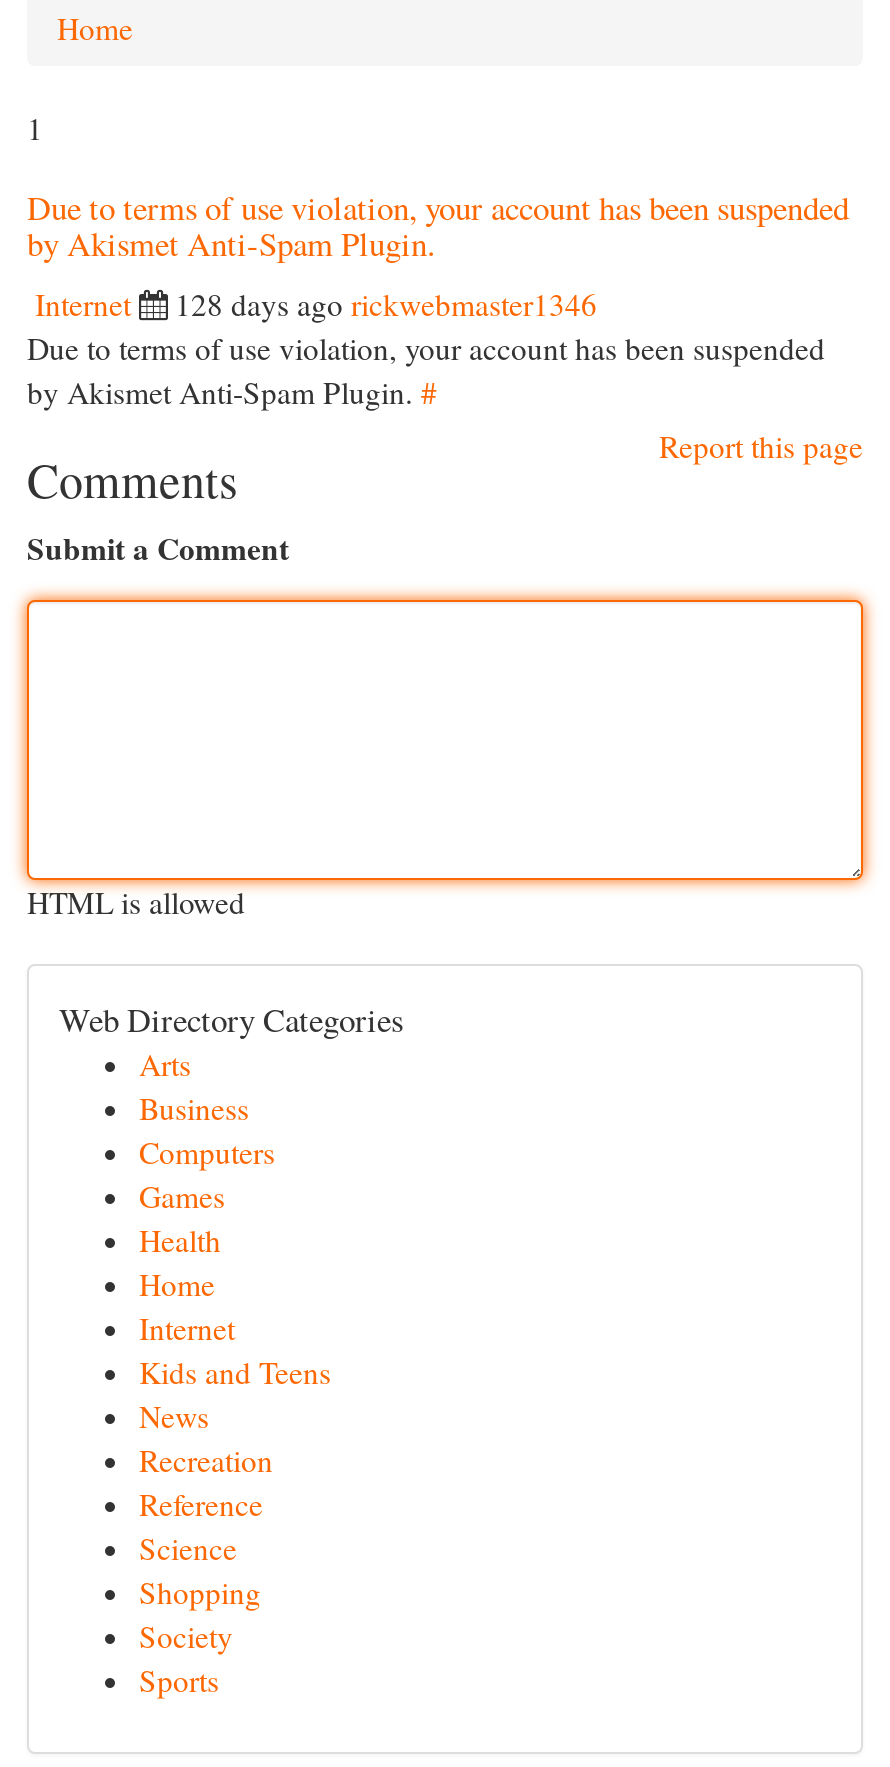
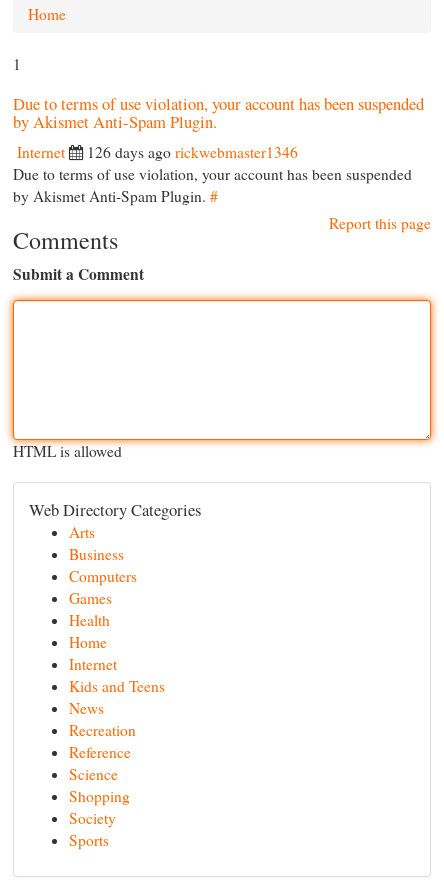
- 128 days ago rickwebmaster1346
+ 126 days ago rickwebmaster1346
